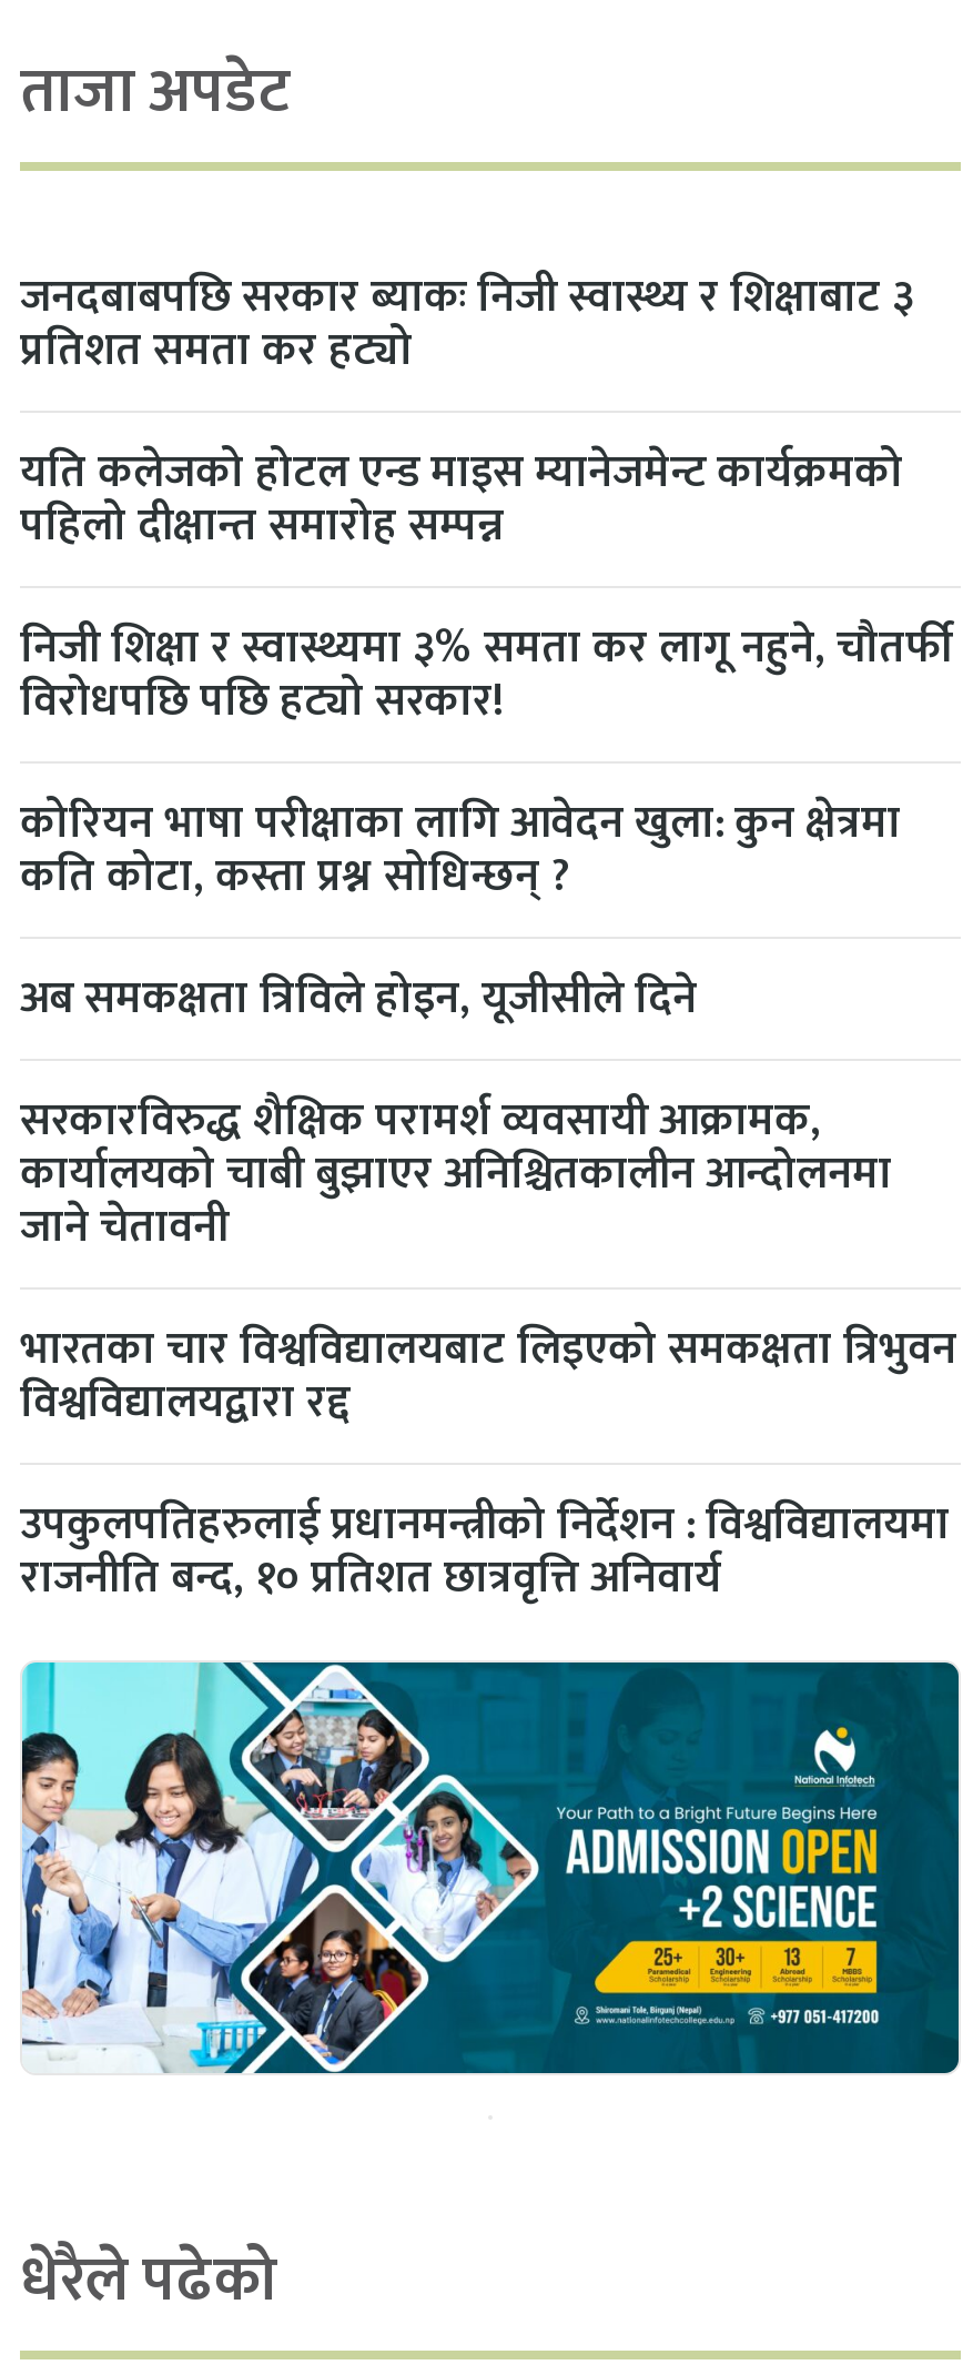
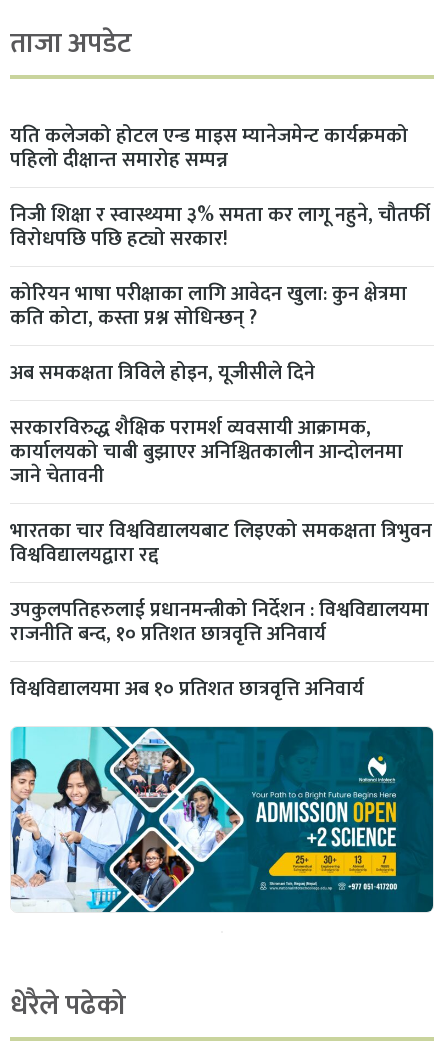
- जनदबाबपछि सरकार ब्याकः निजी स्वास्थ्य र शिक्षाबाट ३
- प्रतिशत समता कर हट्यो

moved up: यति कलेजको होटल एन्ड माइस म्यानेजमेन्ट कार्यक्रमको | पहिलो दीक्षान्त समारोह सम्पन्न | निजी शिक्षा र स्वास्थ्यमा ३% समता कर लागू नहुने, चौतर्फी | ... | उपकुलपतिहरुलाई प्रधानमन्त्रीको निर्देशन : विश्वविद्यालयमा | राजनीति बन्द, १० प्रतिशत छात्रवृत्ति अनिवार्य

+ विश्वविद्यालयमा अब १० प्रतिशत छात्रवृत्ति अनिवार्य
